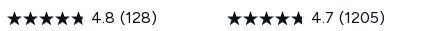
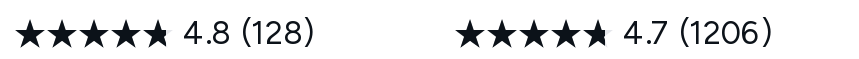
- 4.7 (1205)
+ 4.7 (1206)
